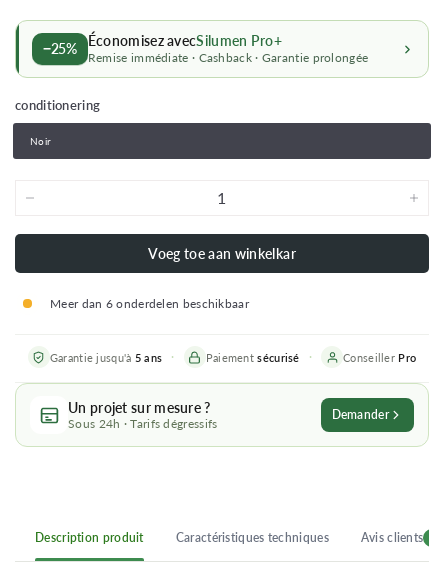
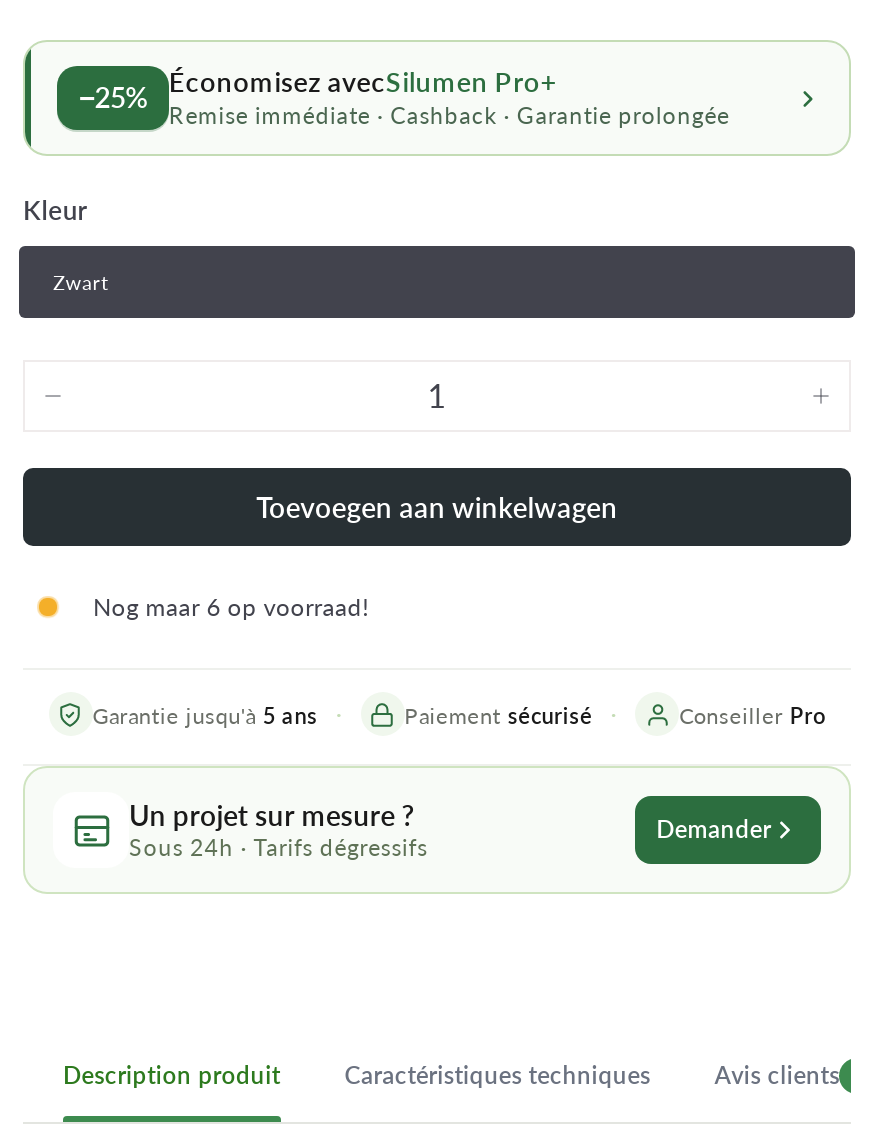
- conditionering
+ Kleur

- Noir
+ Zwart

- Voeg toe aan winkelkar
+ Toevoegen aan winkelwagen

- Meer dan 6 onderdelen beschikbaar
+ Nog maar 6 op voorraad!
